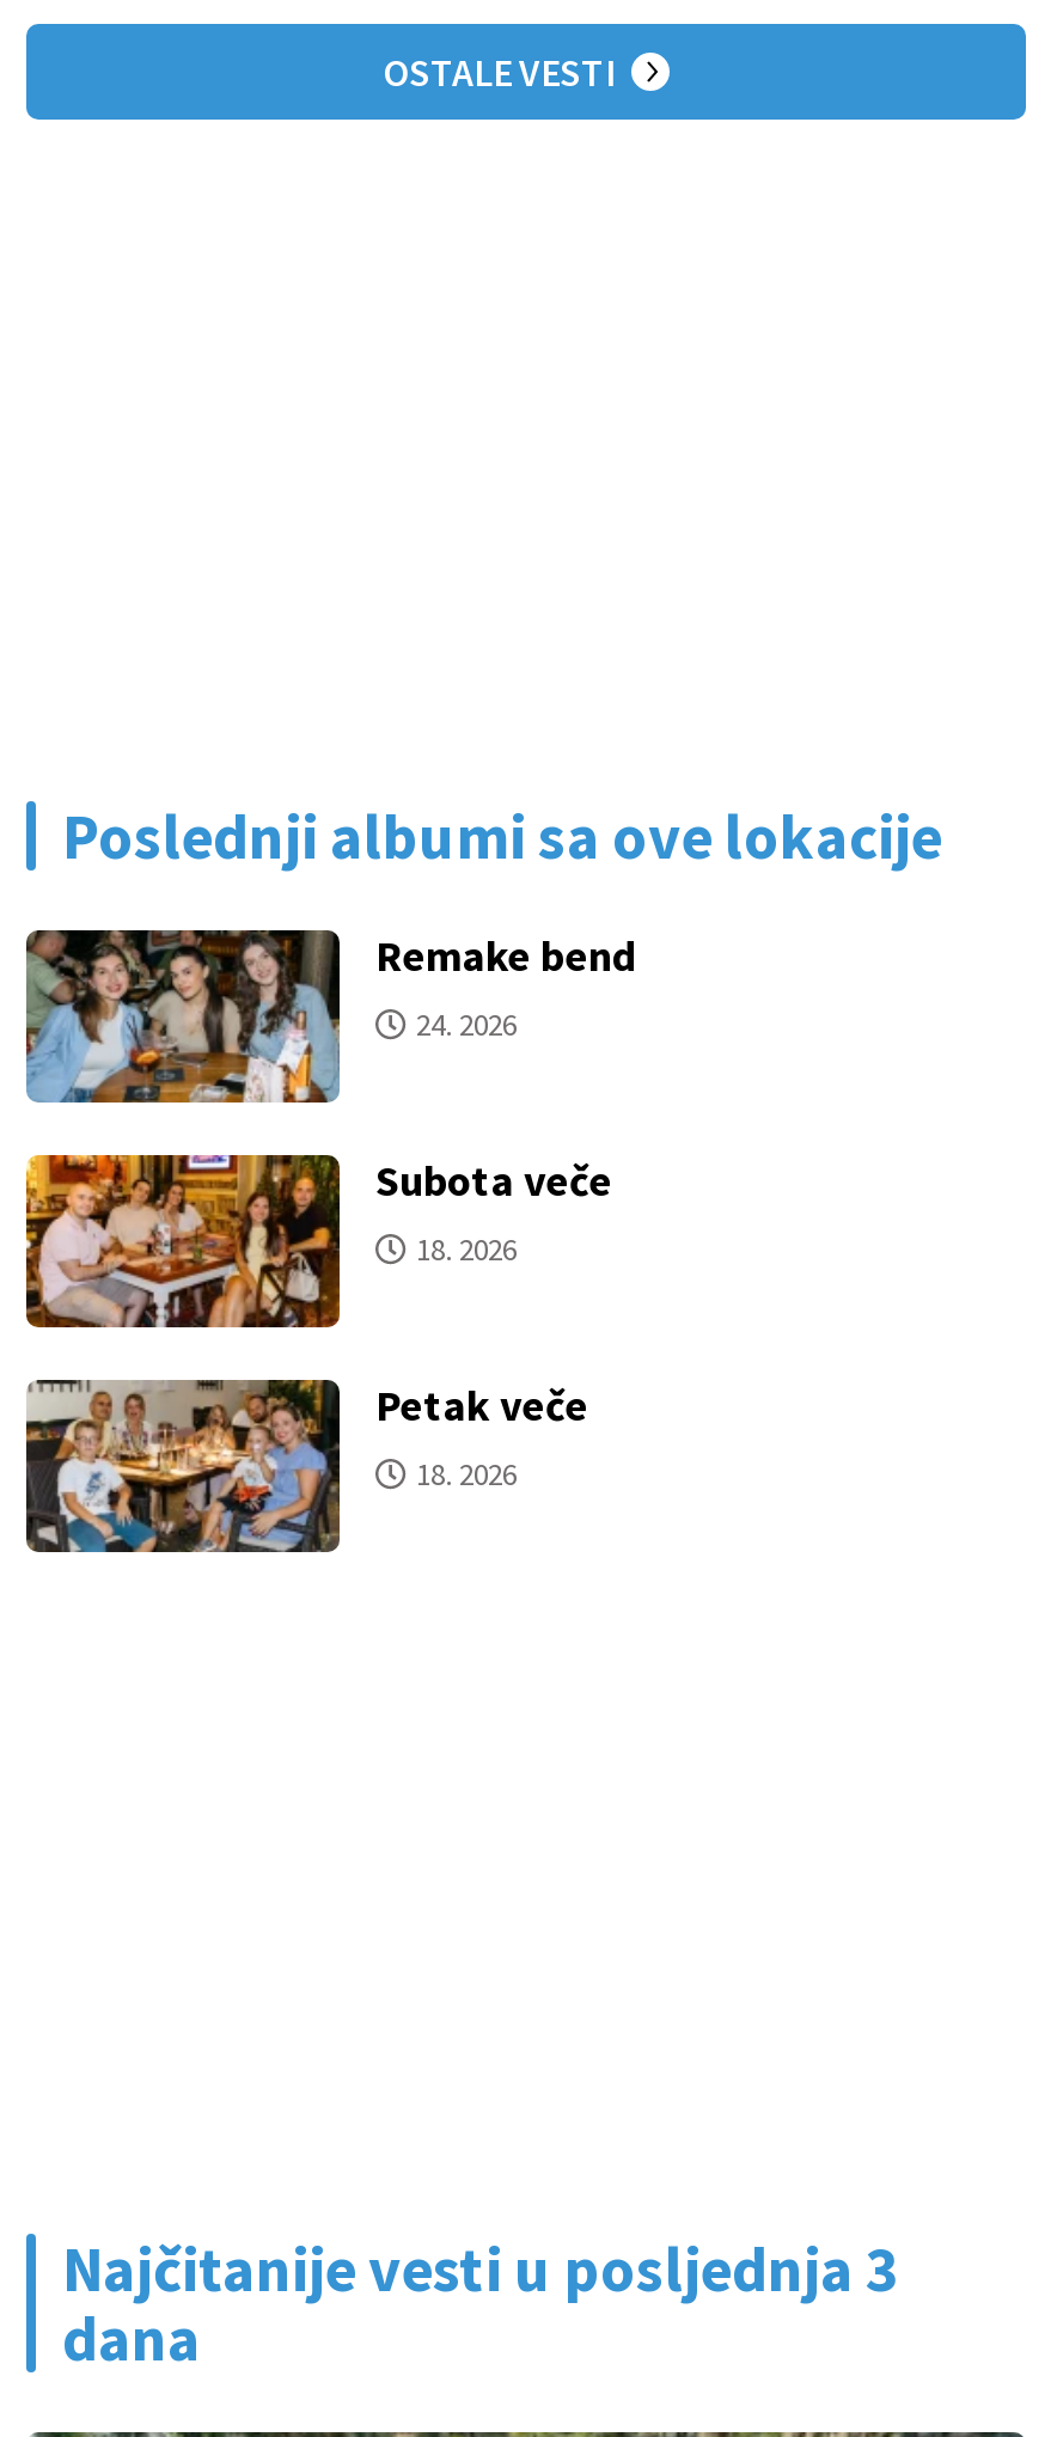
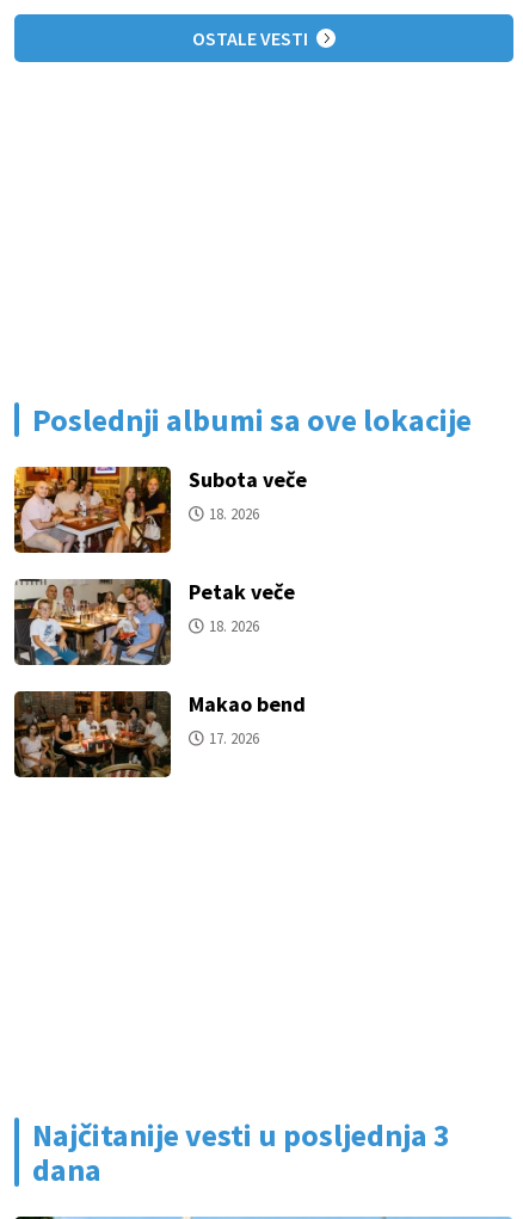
- [image]
- Remake bend
- 24. 2026

moved up: [image] | Subota veče | 18. 2026 | Petak veče | 18. 2026

+ [image]
+ Makao bend
+ 17. 2026
